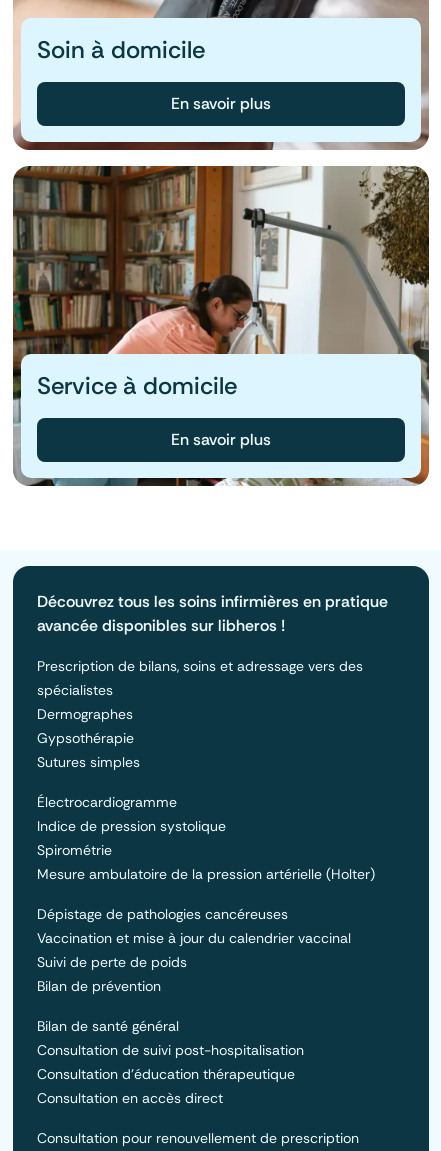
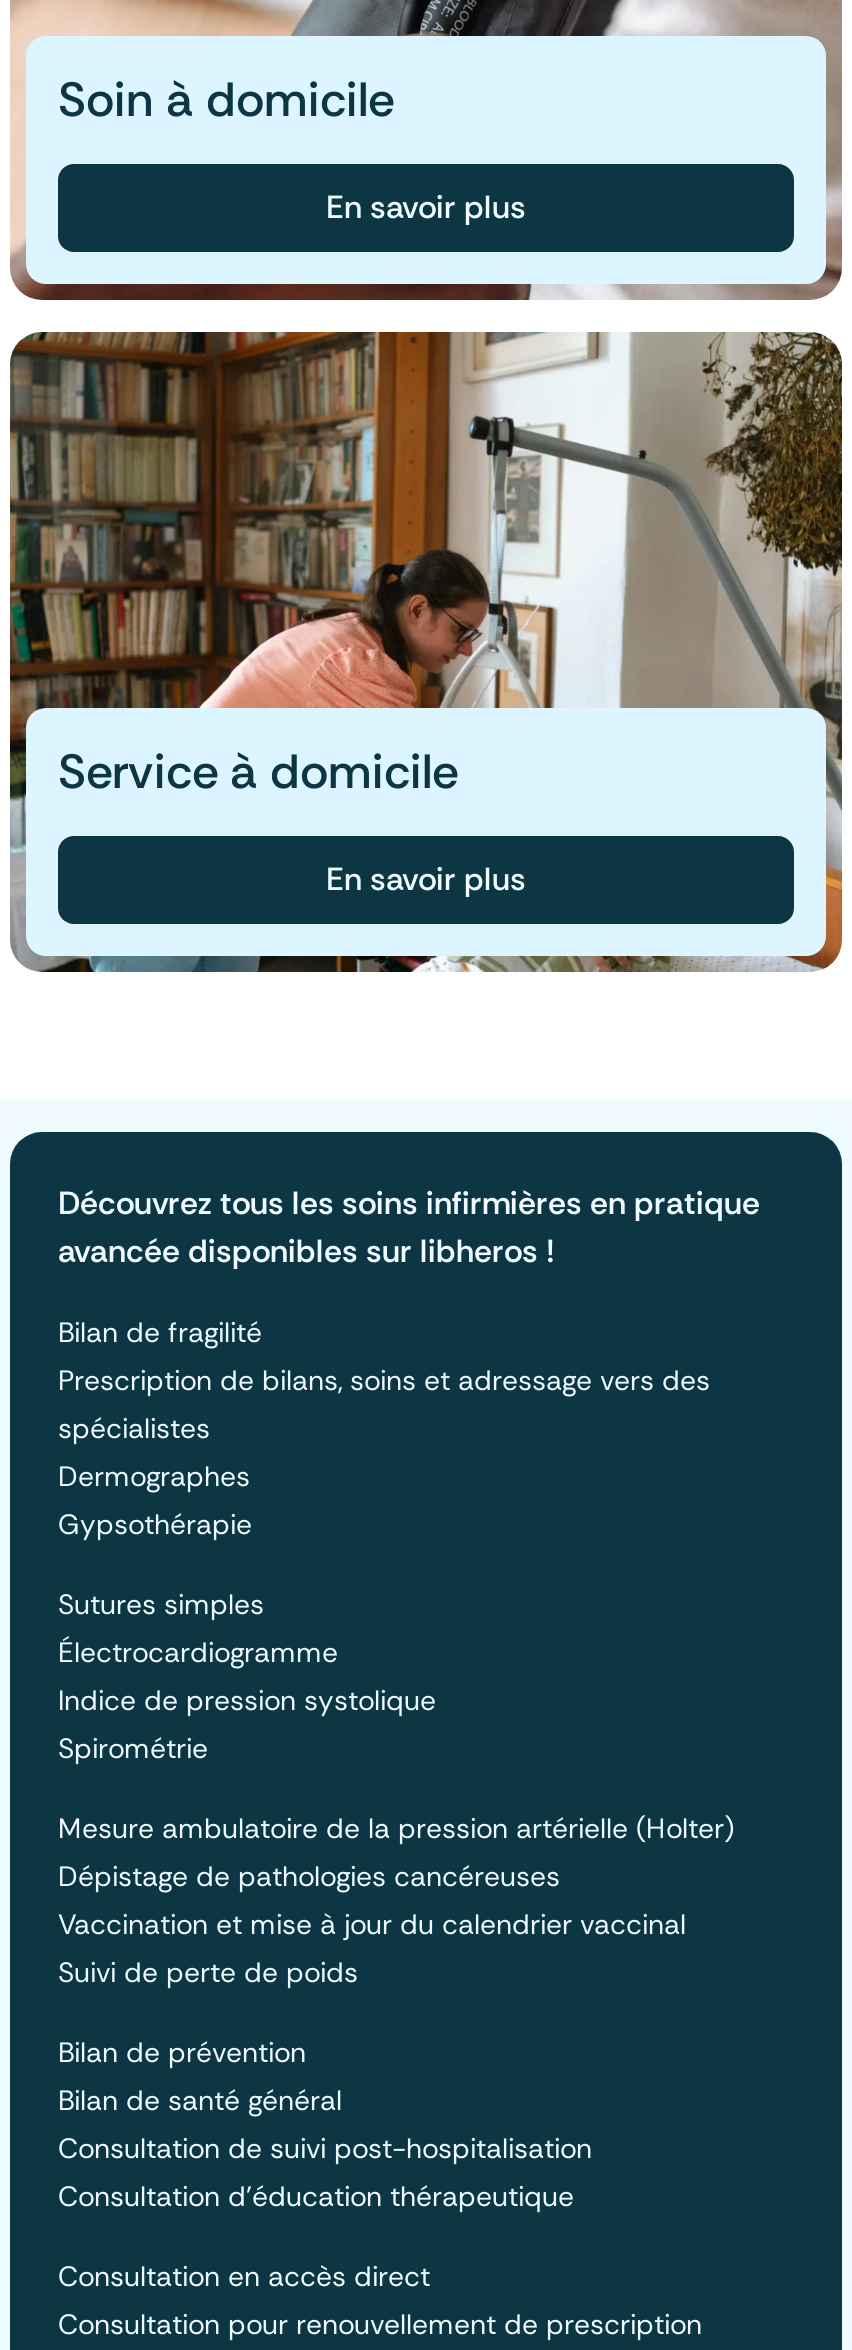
+ Bilan de fragilité

moved down: Sutures simples

moved down: Mesure ambulatoire de la pression artérielle (Holter)

moved down: Bilan de prévention

moved down: Consultation en accès direct
